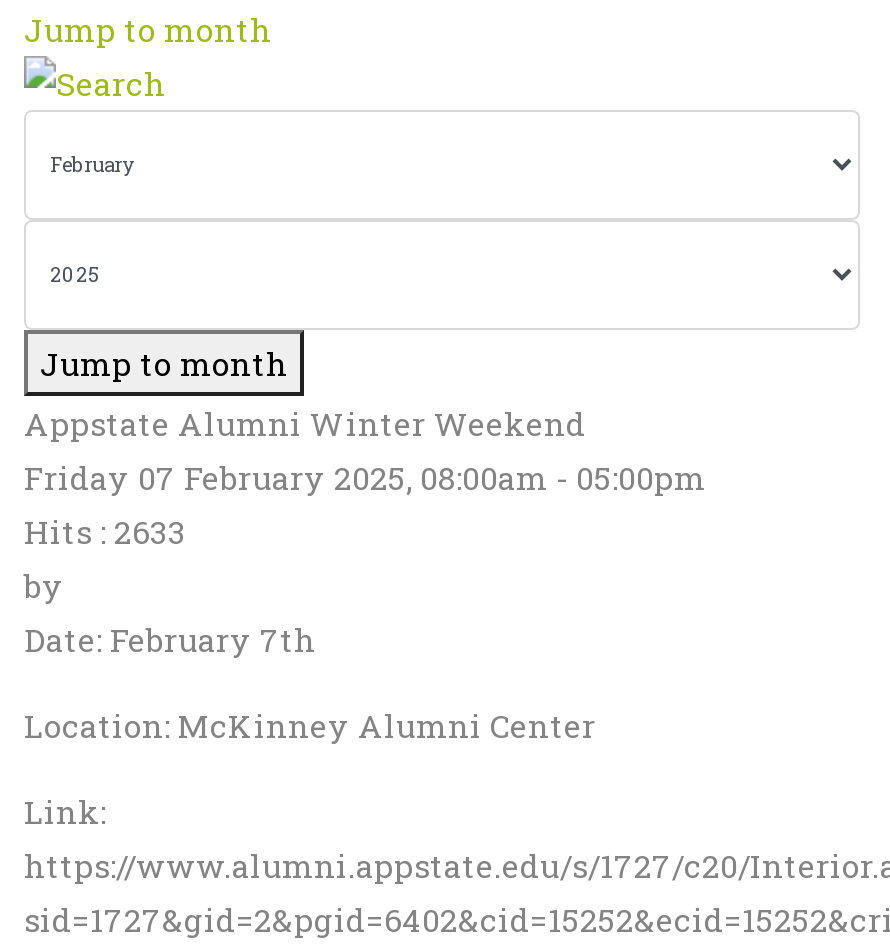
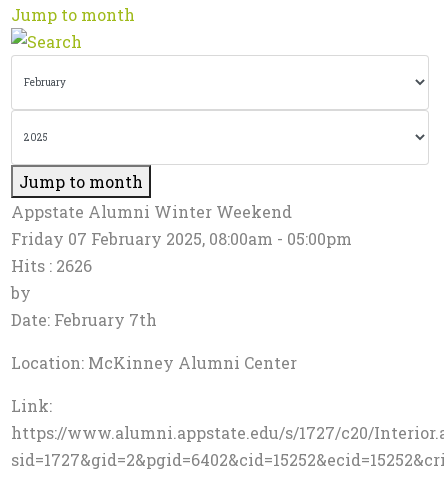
- Hits: 2633
+ Hits: 2626
